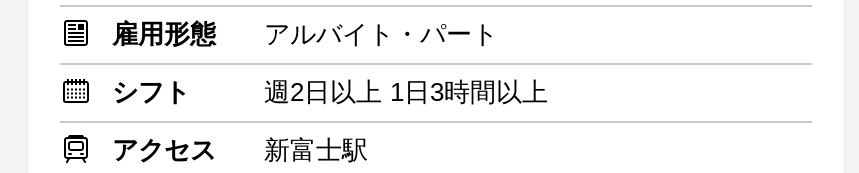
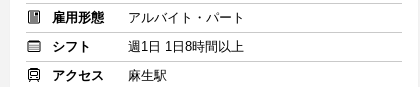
- 週2日以上 1日3時間以上
+ 週1日 1日8時間以上

- 新富士駅
+ 麻生駅
